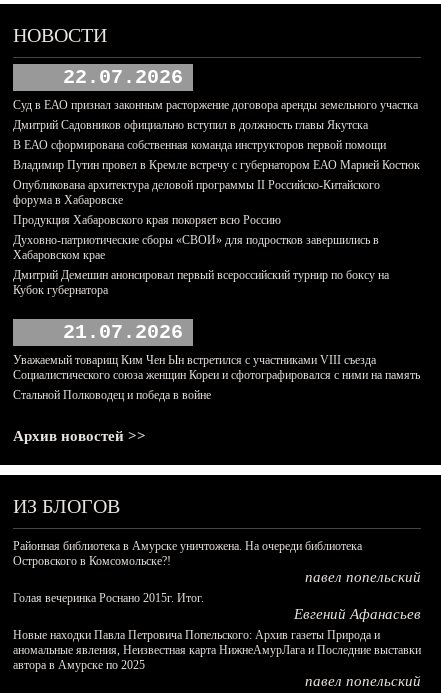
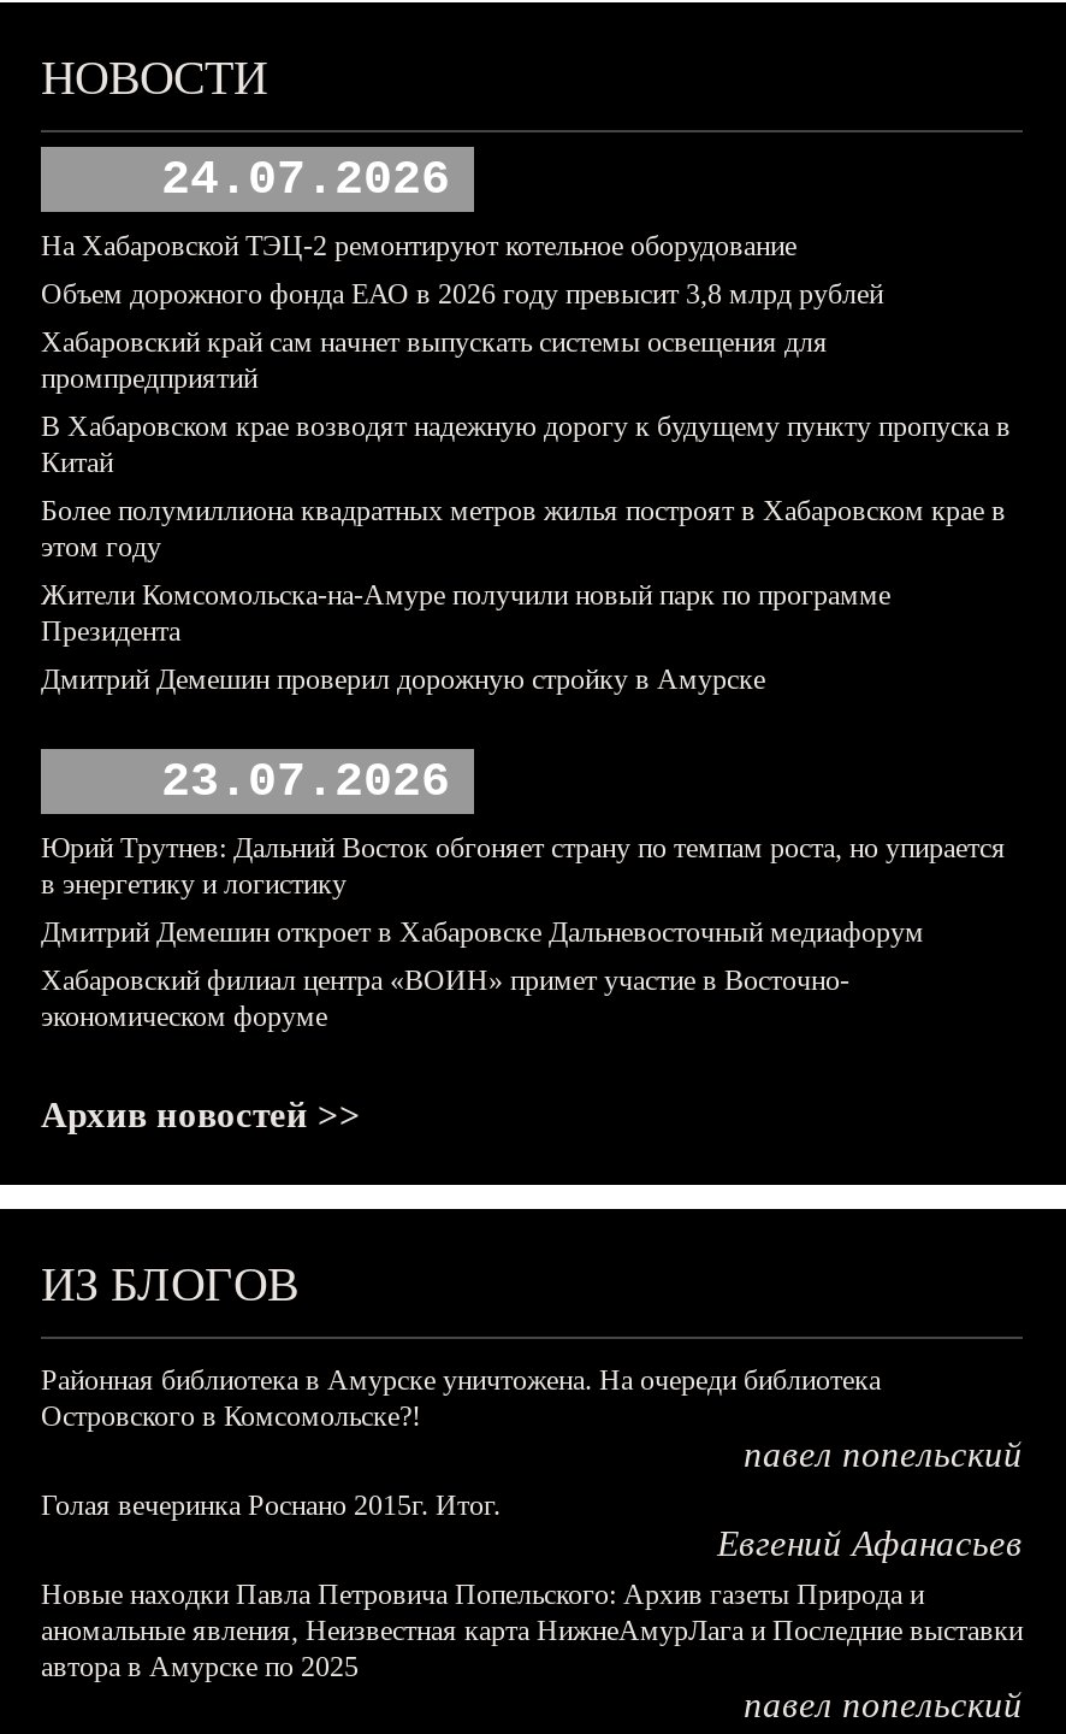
- 22.07.2026
- Суд в ЕАО признал законным расторжение договора аренды земельного участка
- Дмитрий Садовников официально вступил в должность главы Якутска
- В ЕАО сформирована собственная команда инструкторов первой помощи
- Владимир Путин провел в Кремле встречу с губернатором ЕАО Марией Костюк
- Опубликована архитектура деловой программы II Российско-Китайского
- форума в Хабаровске
- Продукция Хабаровского края покоряет всю Россию
- Духовно-патриотические сборы «СВОИ» для подростков завершились в
- Хабаровском крае
- Дмитрий Демешин анонсировал первый всероссийский турнир по боксу на
- Кубок губернатора
+ 24.07.2026
+ На Хабаровской ТЭЦ-2 ремонтируют котельное оборудование
+ Объем дорожного фонда ЕАО в 2026 году превысит 3,8 млрд рублей
+ Хабаровский край сам начнет выпускать системы освещения для
+ промпредприятий
+ В Хабаровском крае возводят надежную дорогу к будущему пункту пропуска в
+ Китай
+ Более полумиллиона квадратных метров жилья построят в Хабаровском крае в
+ этом году
+ Жители Комсомольска-на-Амуре получили новый парк по программе
+ Президента
+ Дмитрий Демешин проверил дорожную стройку в Амурске

- 21.07.2026
- Уважаемый товарищ Ким Чен Ын встретился с участниками VIII съезда
- Социалистического союза женщин Кореи и сфотографировался с ними на память
- Стальной Полководец и победа в войне
+ 23.07.2026
+ Юрий Трутнев: Дальний Восток обгоняет страну по темпам роста, но упирается
+ в энергетику и логистику
+ Дмитрий Демешин откроет в Хабаровске Дальневосточный медиафорум
+ Хабаровский филиал центра «ВОИН» примет участие в Восточно-
+ экономическом форуме
